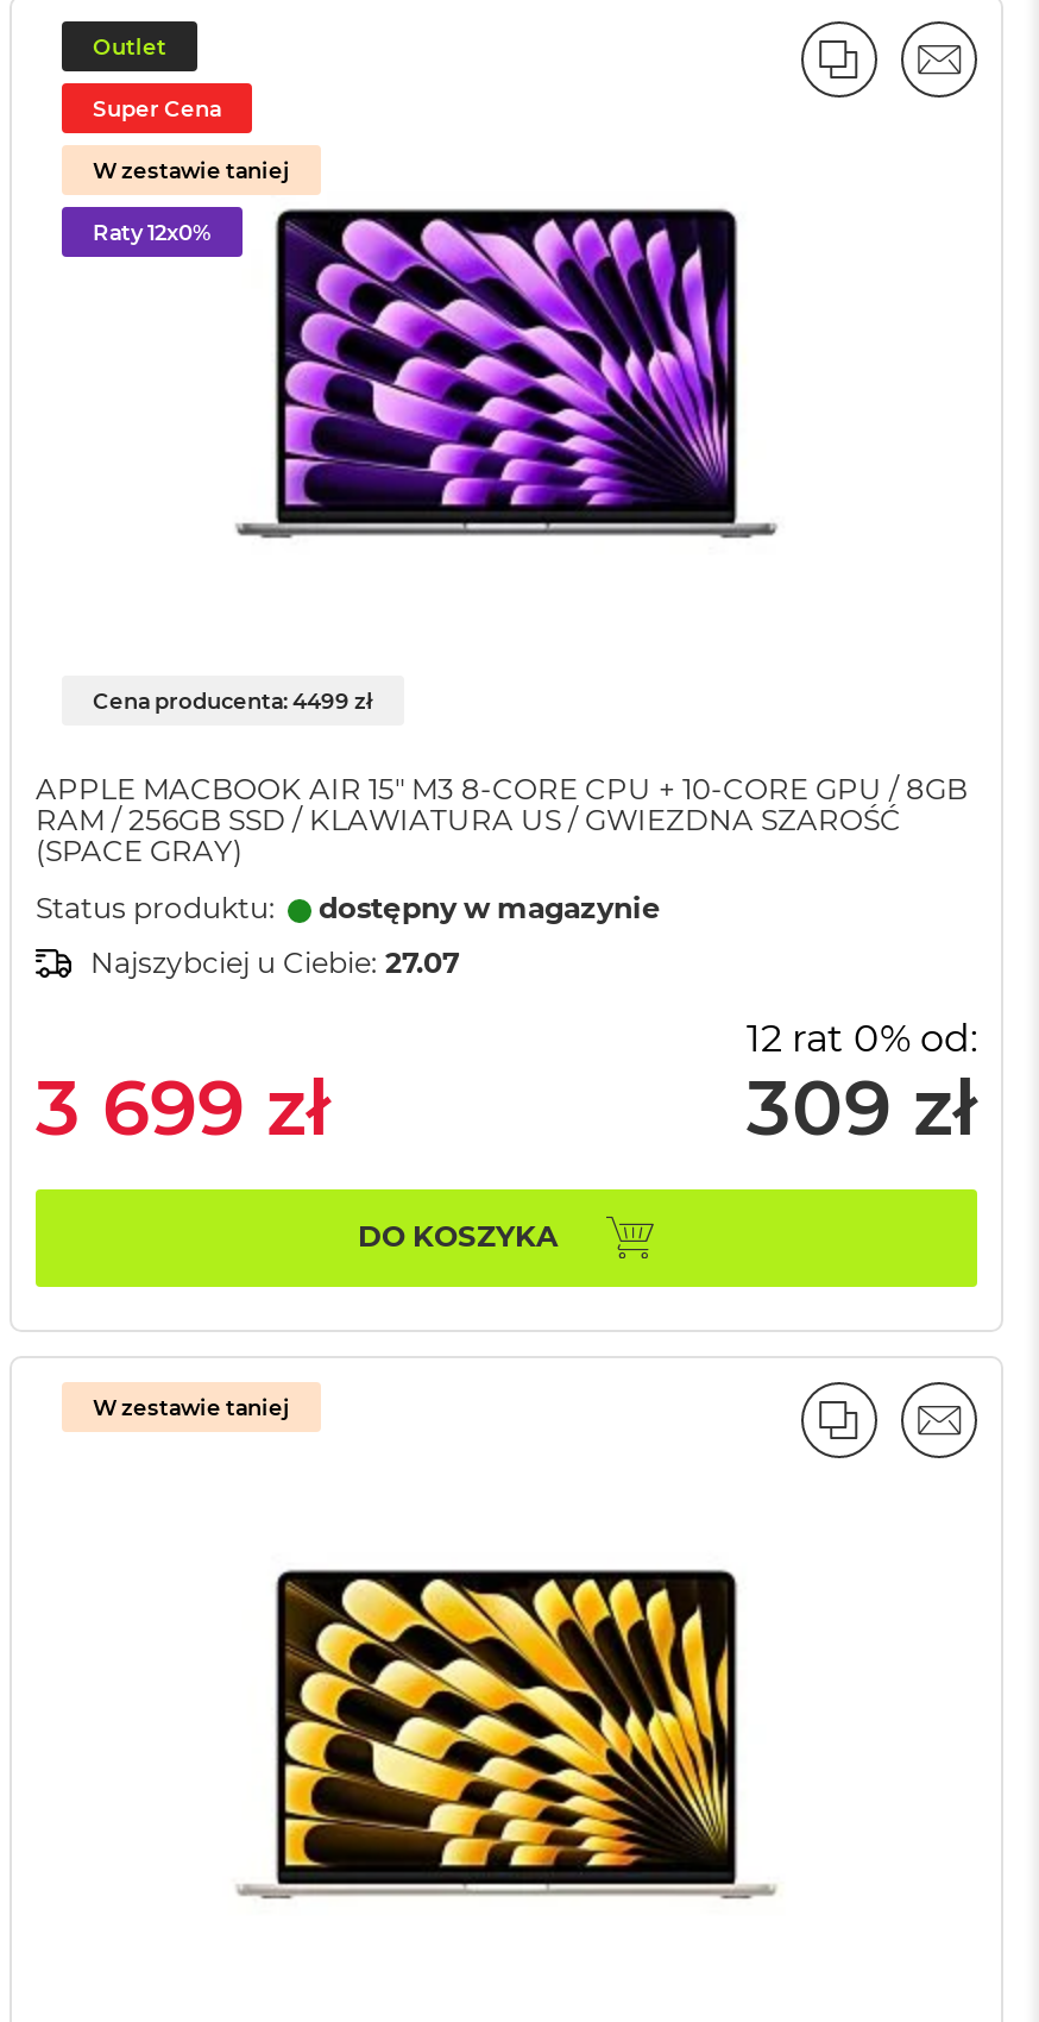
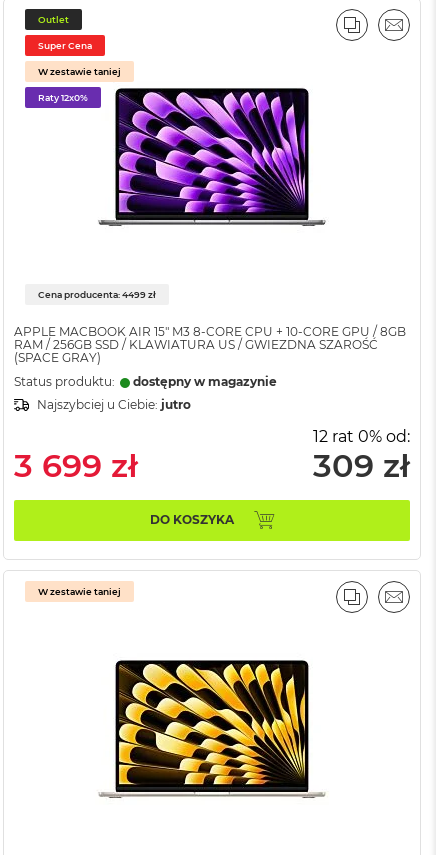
- Najszybciej u Ciebie: 27.07
+ Najszybciej u Ciebie: jutro
